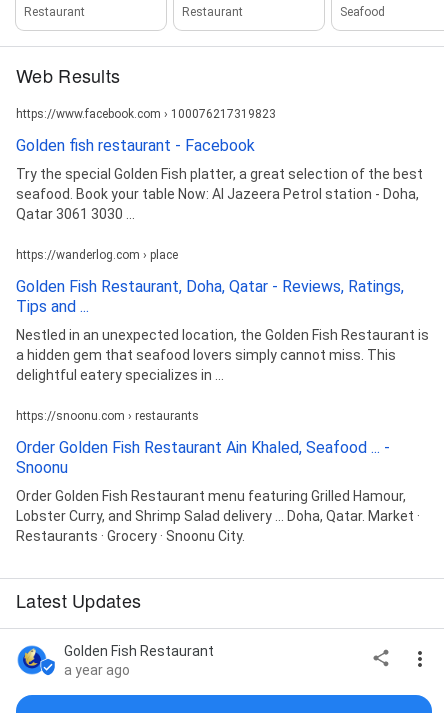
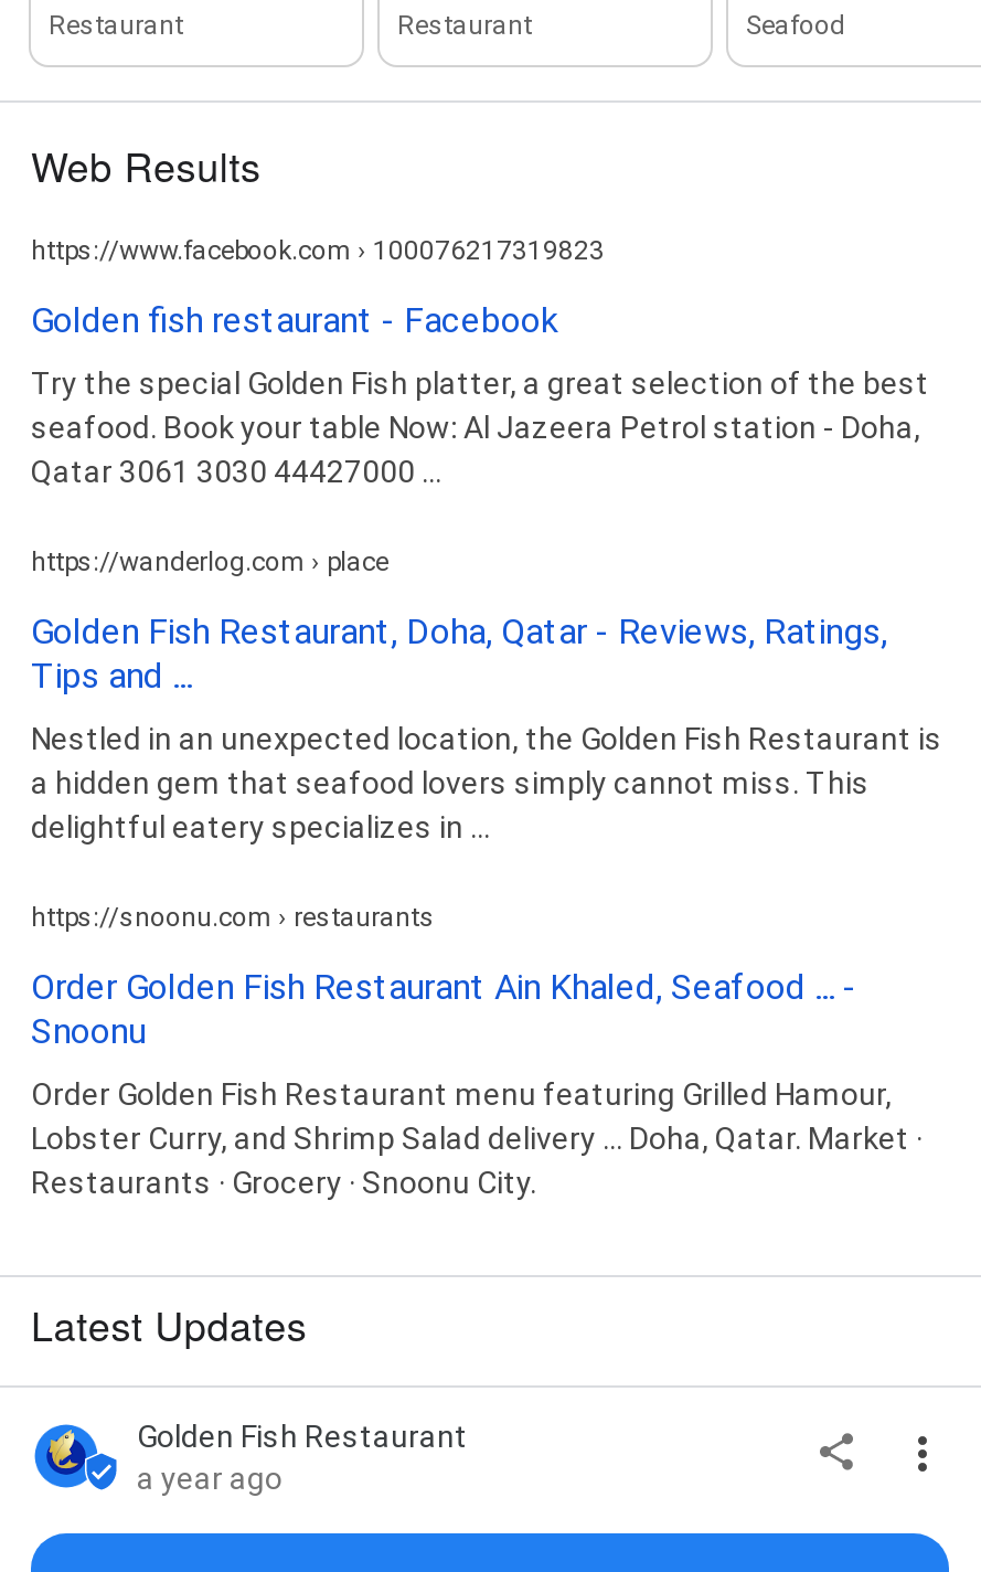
- Qatar 3061 3030 ...
+ Qatar 3061 3030 44427000 ...
